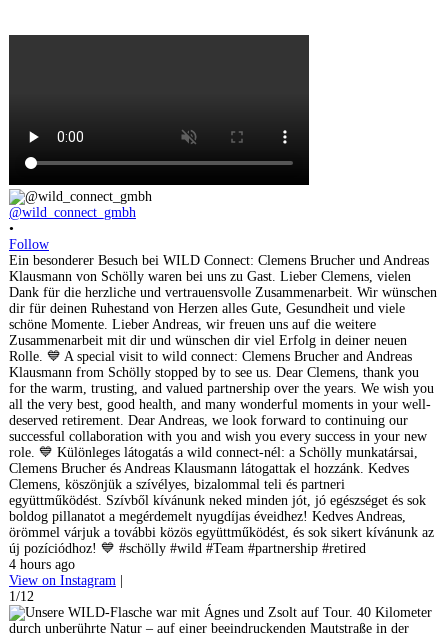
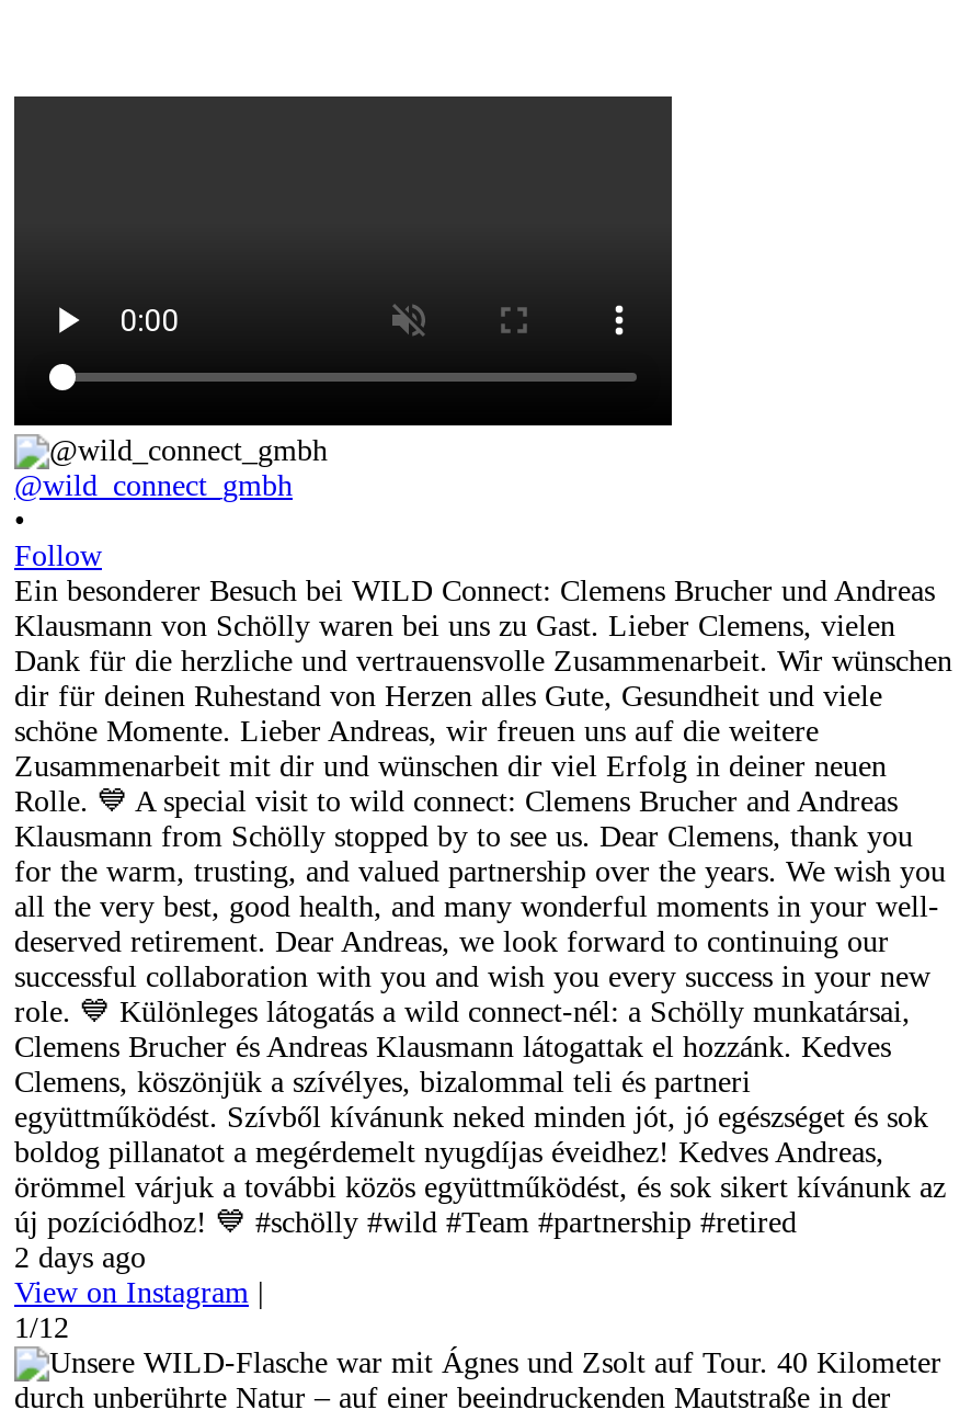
- 4 hours ago
+ 2 days ago
